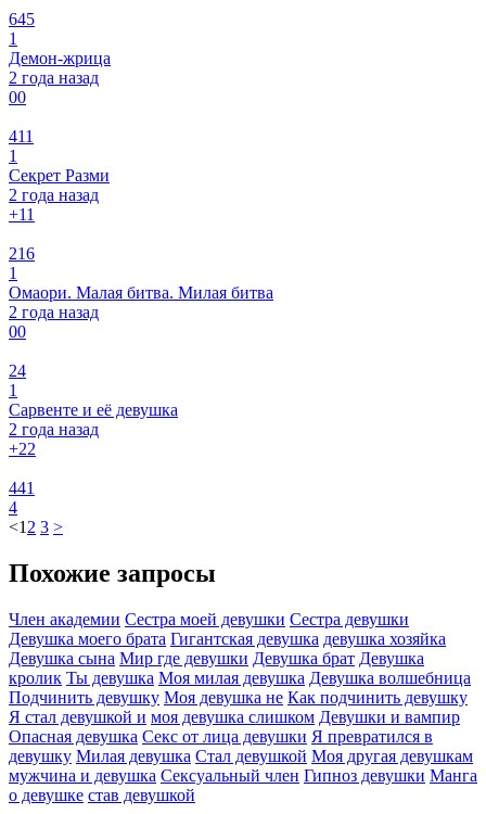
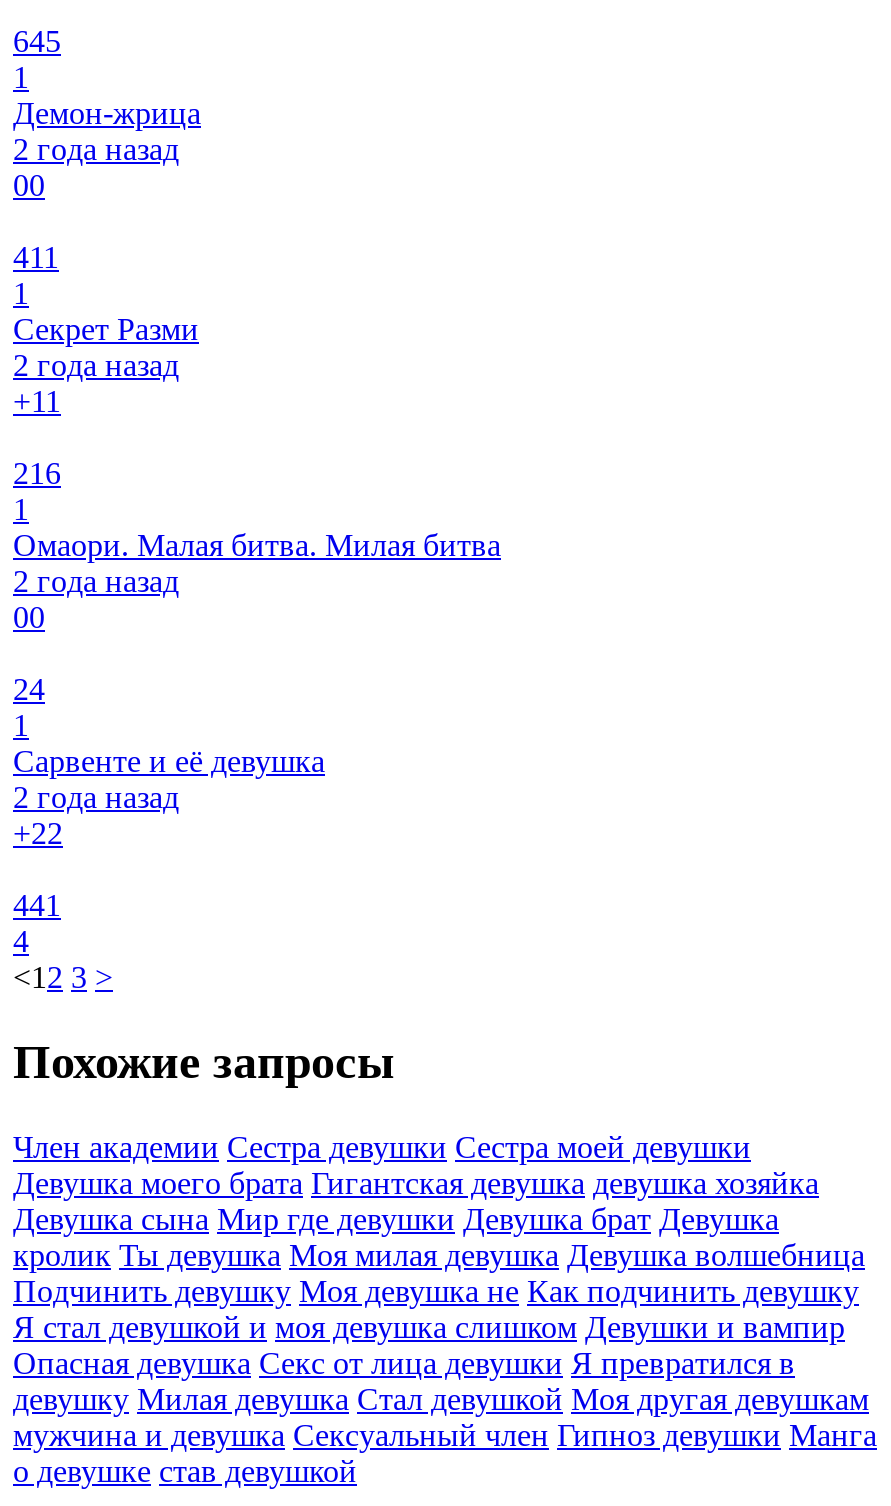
- Член академии Сестра моей девушки Сестра девушки
+ Член академии Сестра девушки Сестра моей девушки
